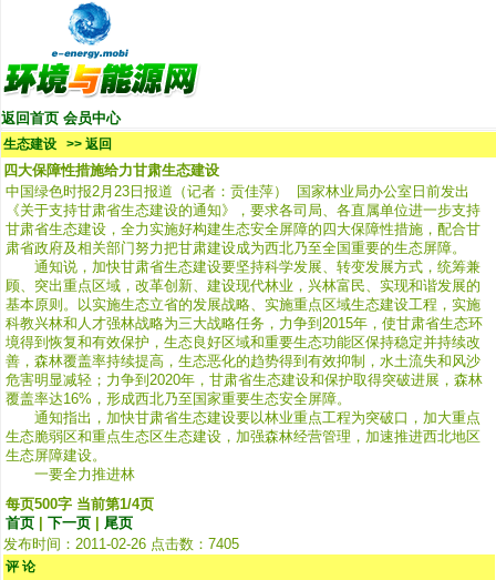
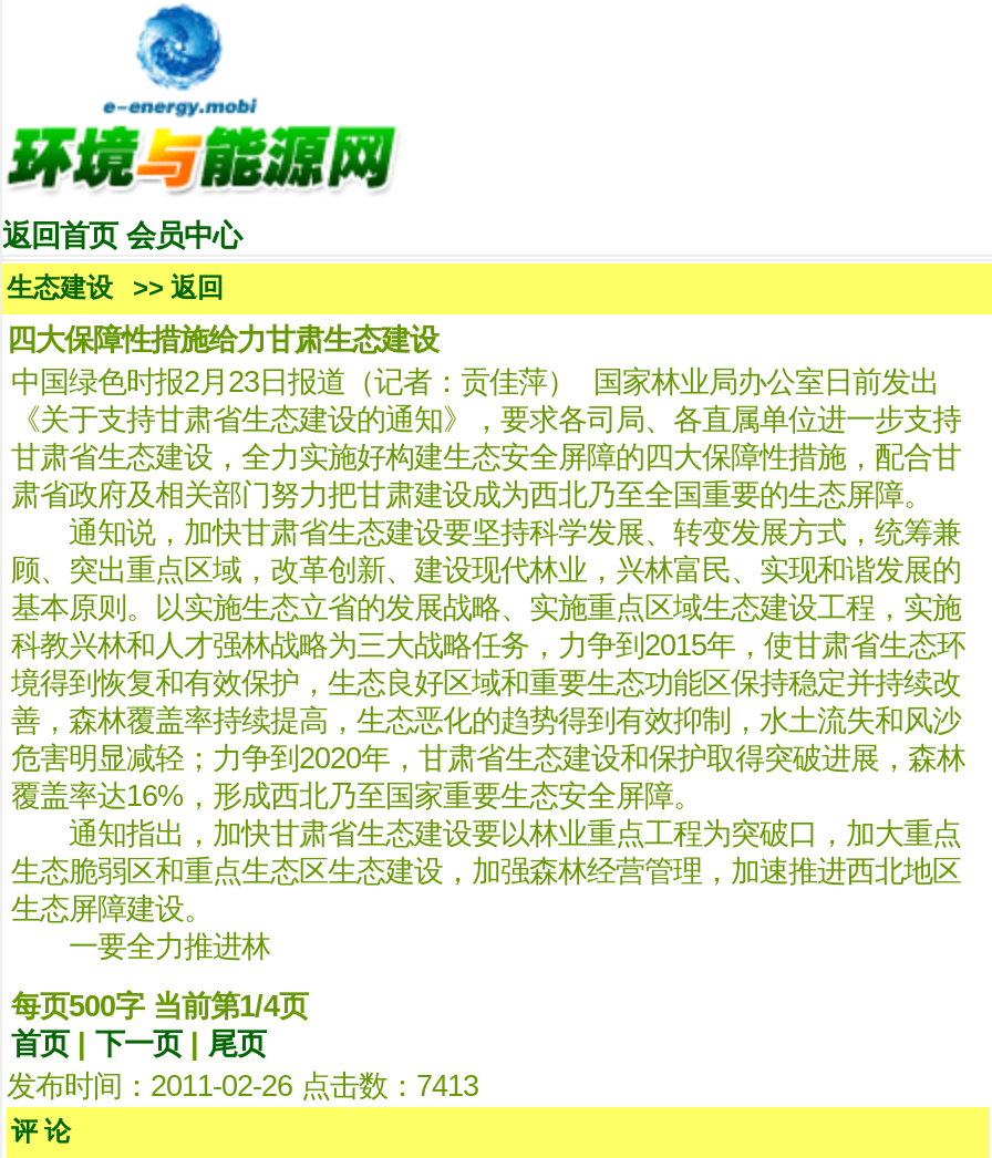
- 发布时间：2011-02-26 点击数：7405
+ 发布时间：2011-02-26 点击数：7413
